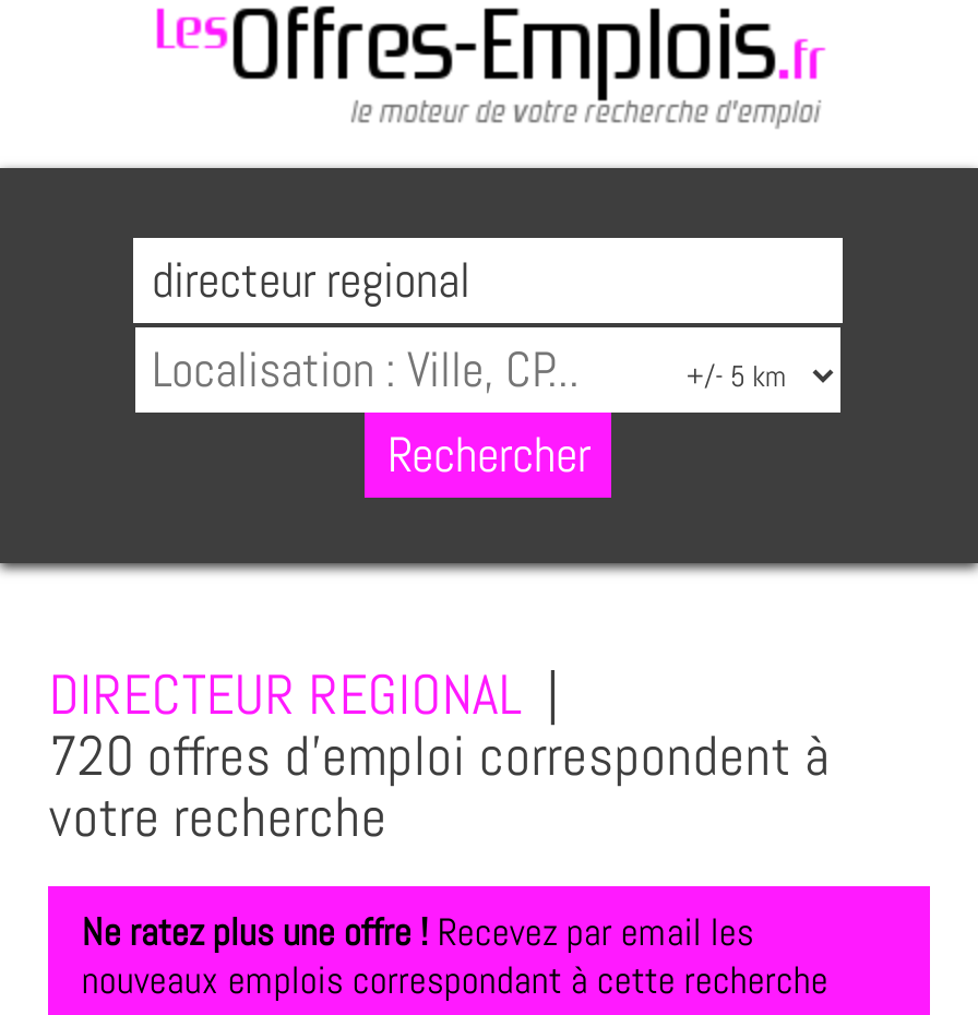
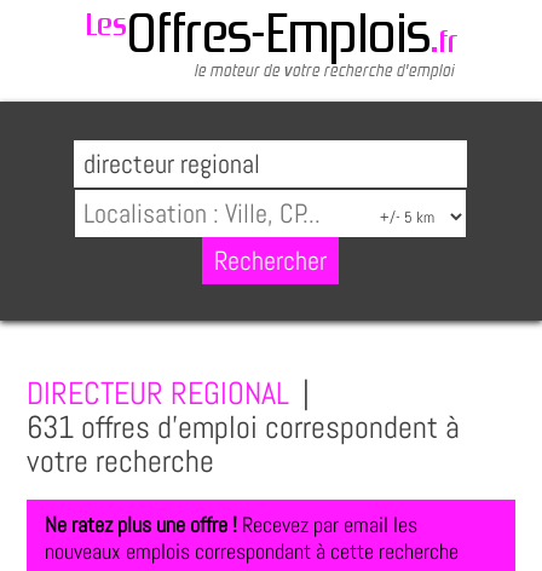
- 720 offres d'emploi correspondent à
+ 631 offres d'emploi correspondent à
